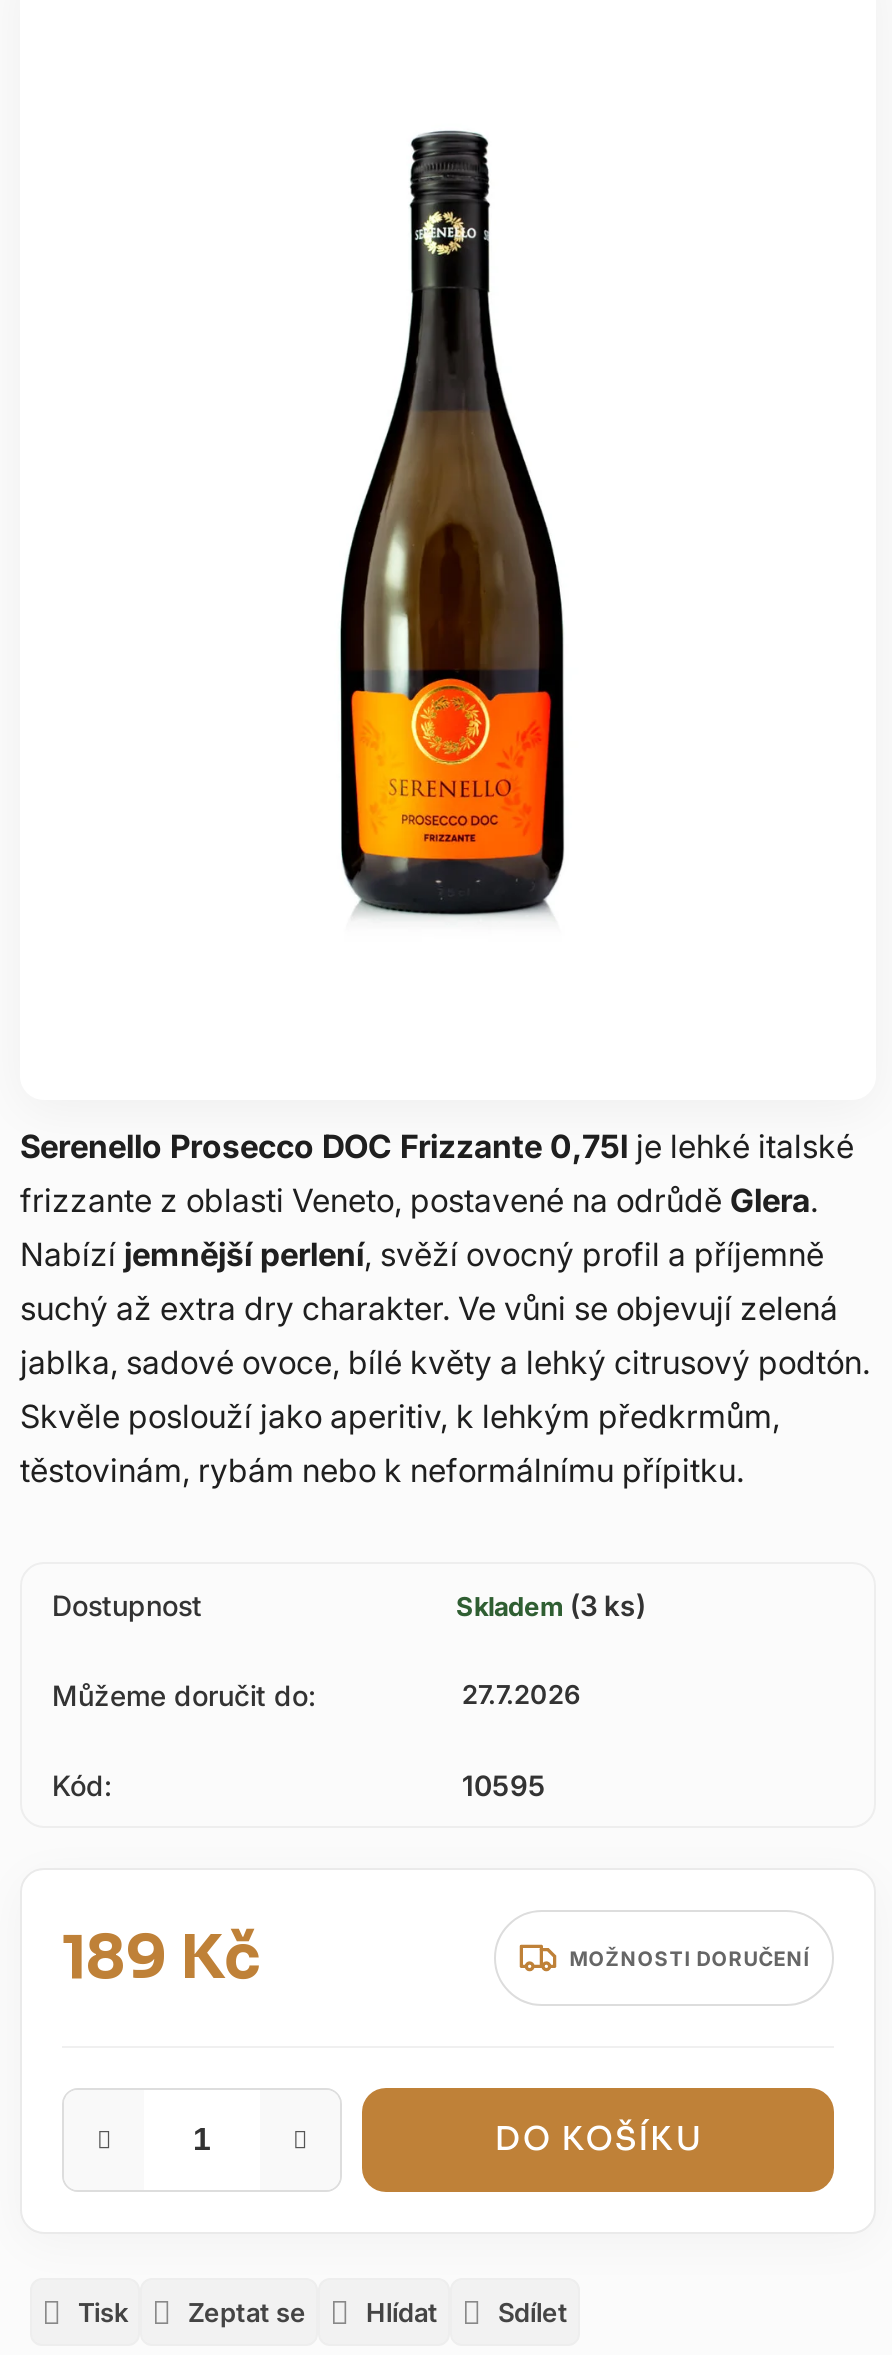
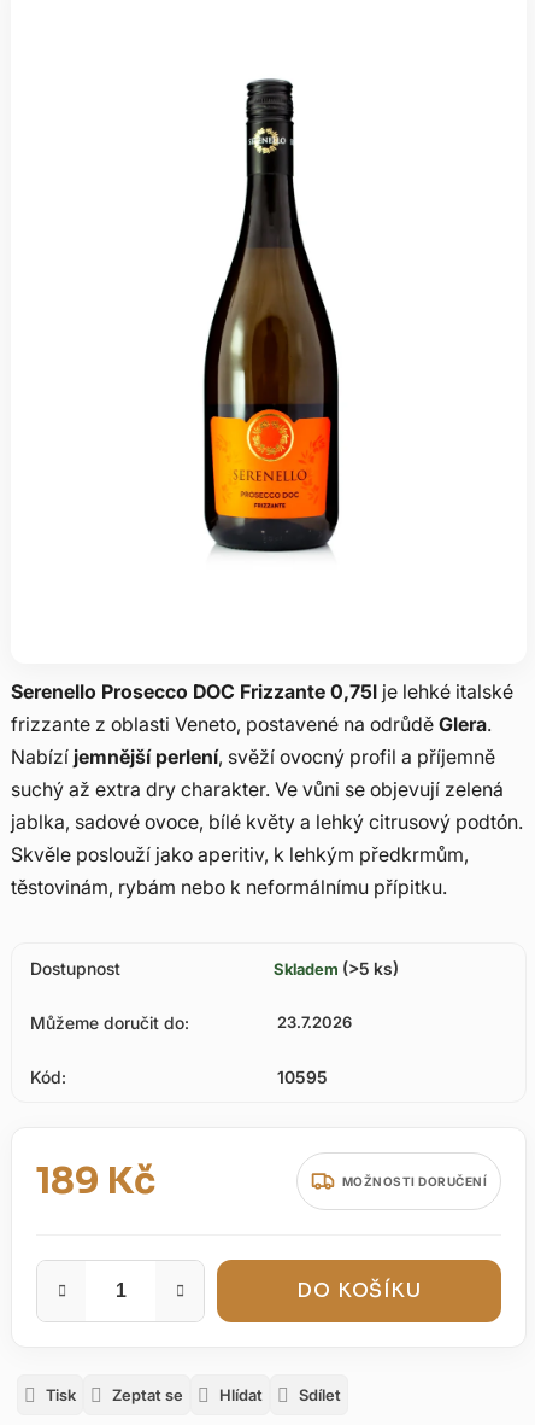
- Skladem (3 ks)
+ Skladem (>5 ks)

- 27.7.2026
+ 23.7.2026
